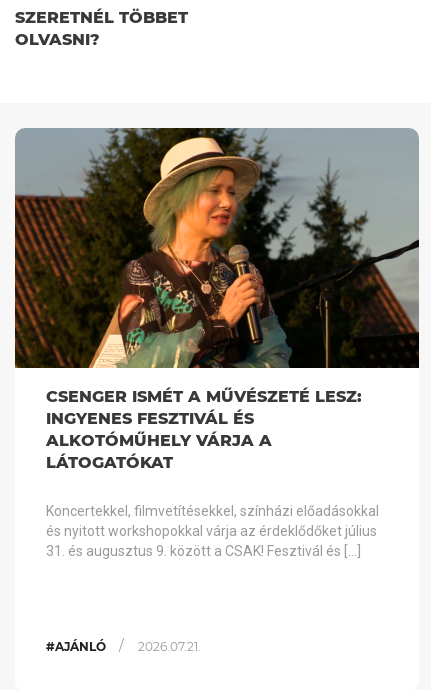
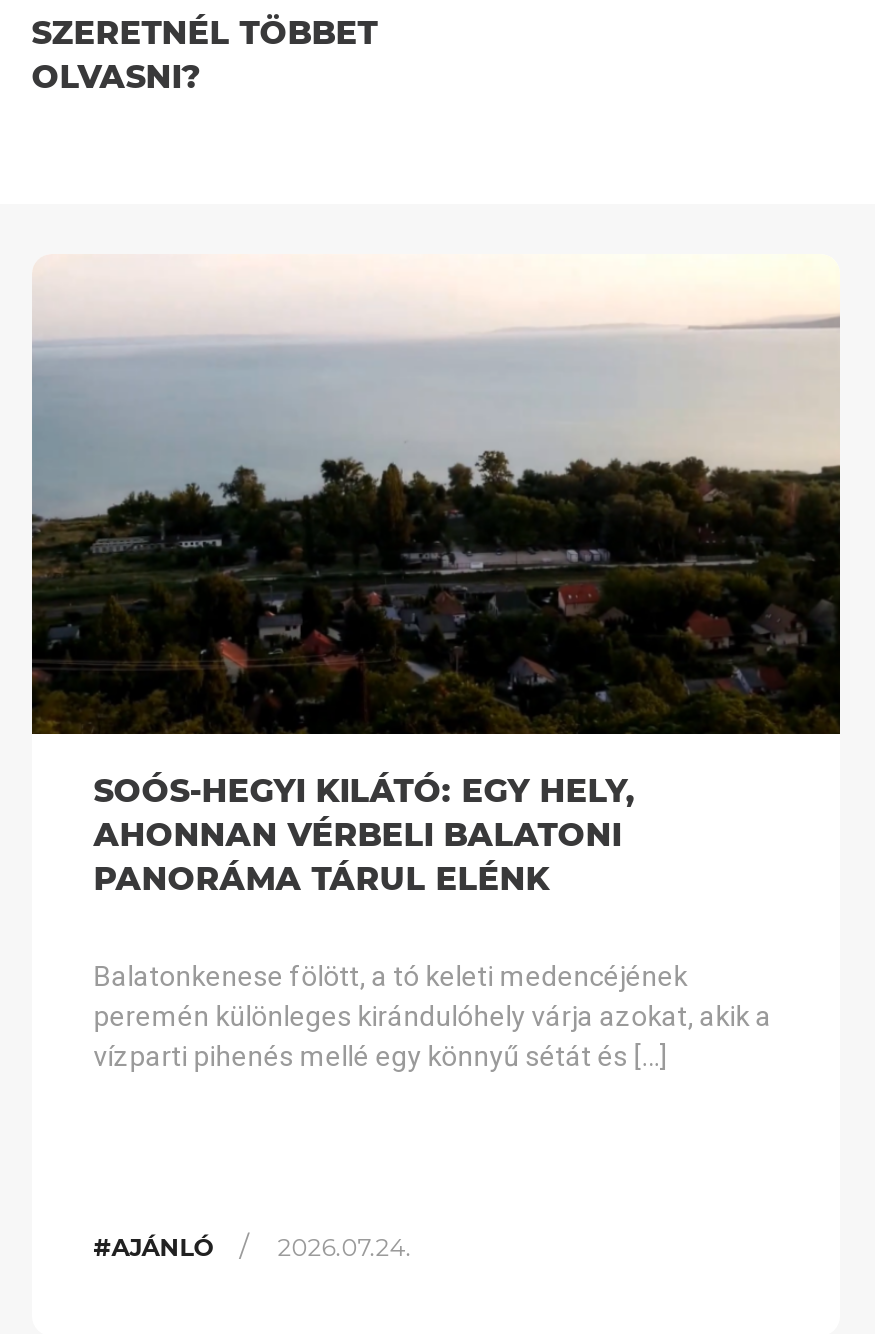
- [image]
- CSENGER ISMÉT A MŰVÉSZETÉ LESZ:
- INGYENES FESZTIVÁL ÉS
- ALKOTÓMŰHELY VÁRJA A
- LÁTOGATÓKAT
+ [image]
+ SOÓS-HEGYI KILÁTÓ: EGY HELY,
+ AHONNAN VÉRBELI BALATONI
+ PANORÁMA TÁRUL ELÉNK

- Koncertekkel, filmvetítésekkel, színházi előadásokkal
- és nyitott workshopokkal várja az érdeklődőket július
- 31. és augusztus 9. között a CSAK! Fesztivál és […]
+ Balatonkenese fölött, a tó keleti medencéjének
+ peremén különleges kirándulóhely várja azokat, akik a
+ vízparti pihenés mellé egy könnyű sétát és […]

- 2026.07.21.
+ 2026.07.24.
